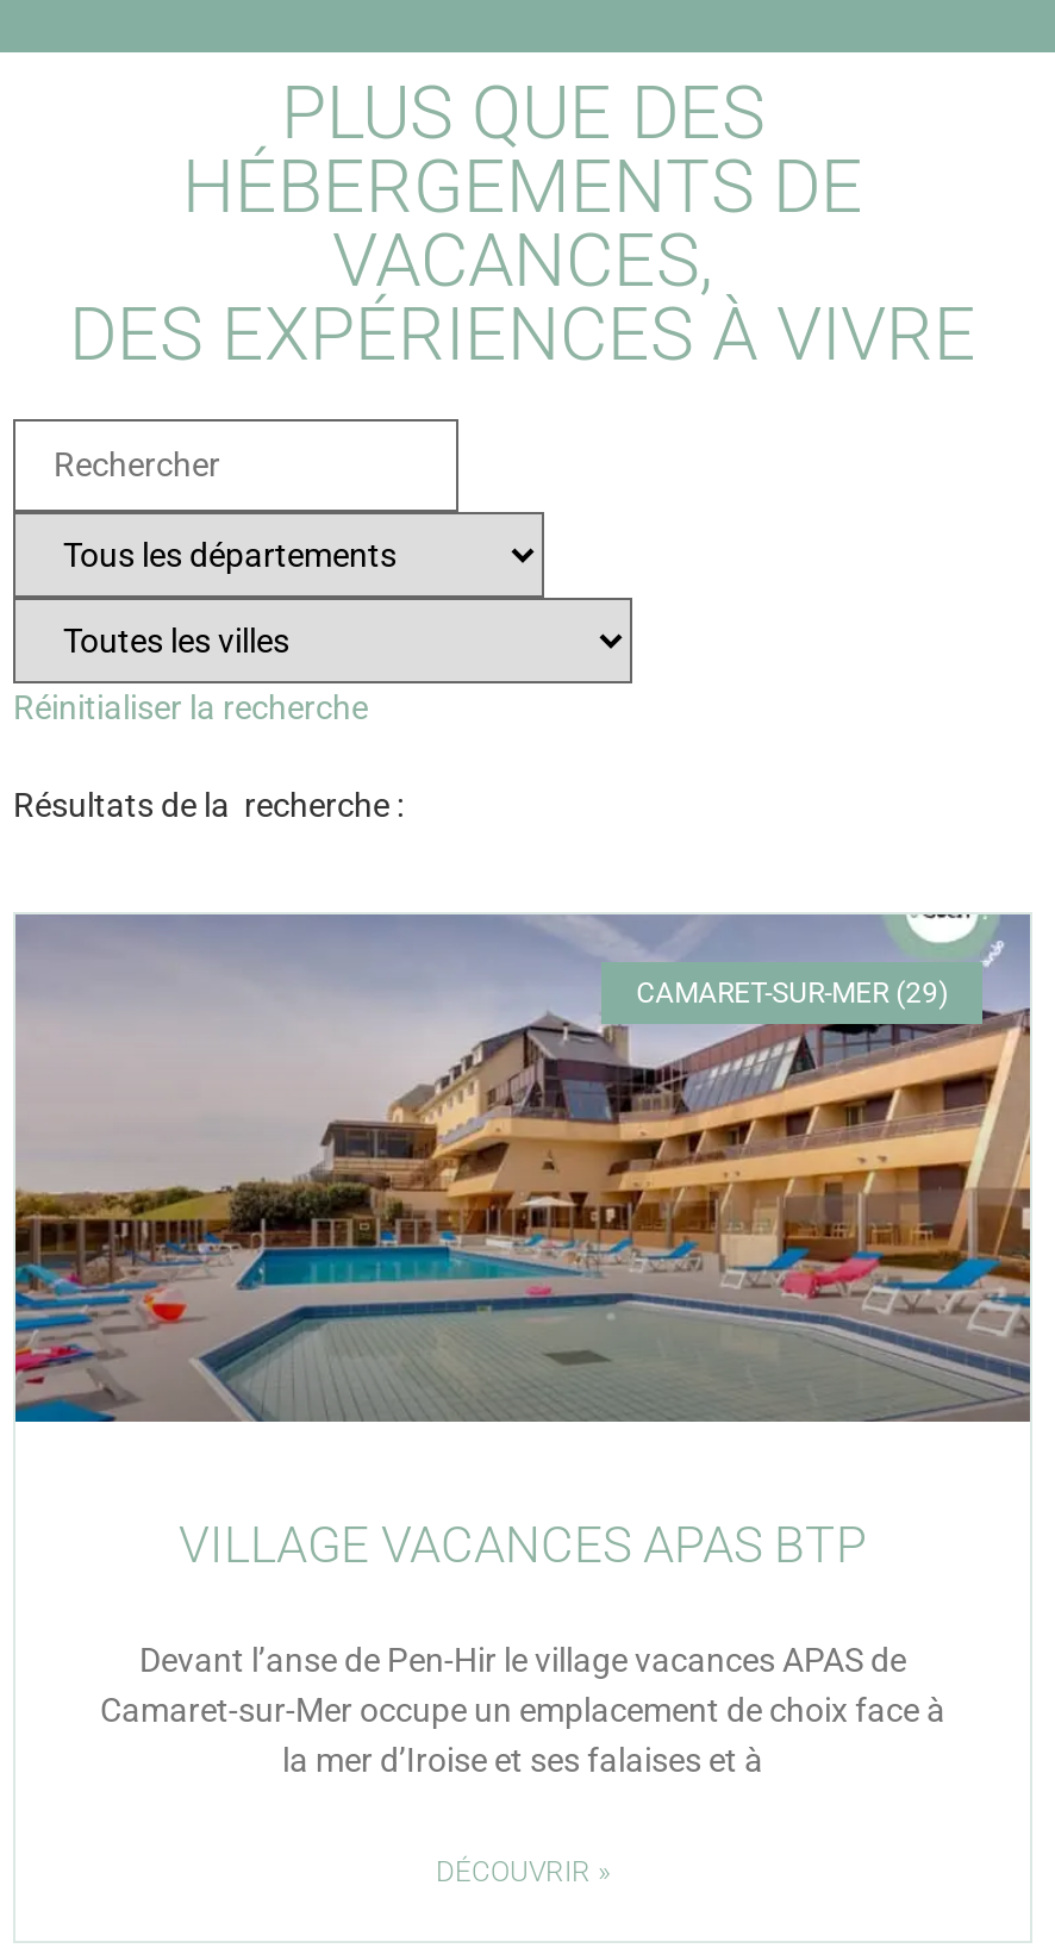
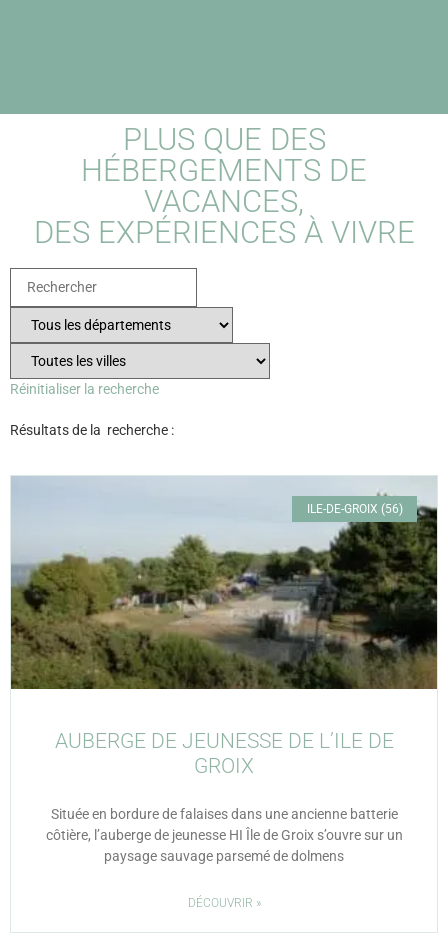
- [image]
- CAMARET-SUR-MER (29)
+ [image]
+ ILE-DE-GROIX (56)

- VILLAGE VACANCES APAS BTP
+ AUBERGE DE JEUNESSE DE L’ILE DE
+ GROIX

- Devant l’anse de Pen-Hir le village vacances APAS de
- Camaret-sur-Mer occupe un emplacement de choix face à
- la mer d’Iroise et ses falaises et à
+ Située en bordure de falaises dans une ancienne batterie
+ côtière, l’auberge de jeunesse HI Île de Groix s’ouvre sur un
+ paysage sauvage parsemé de dolmens
